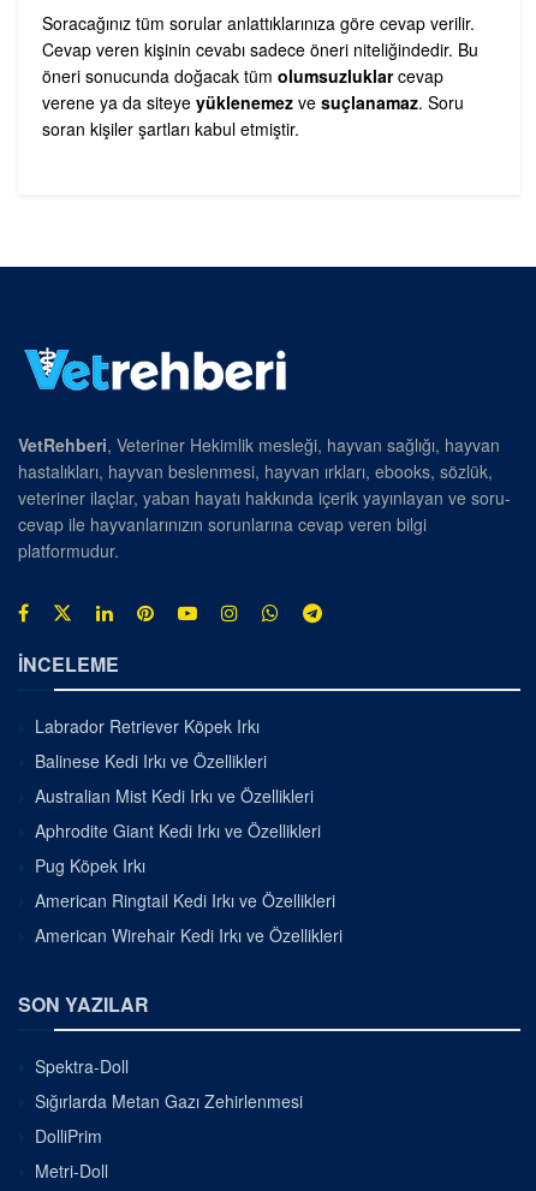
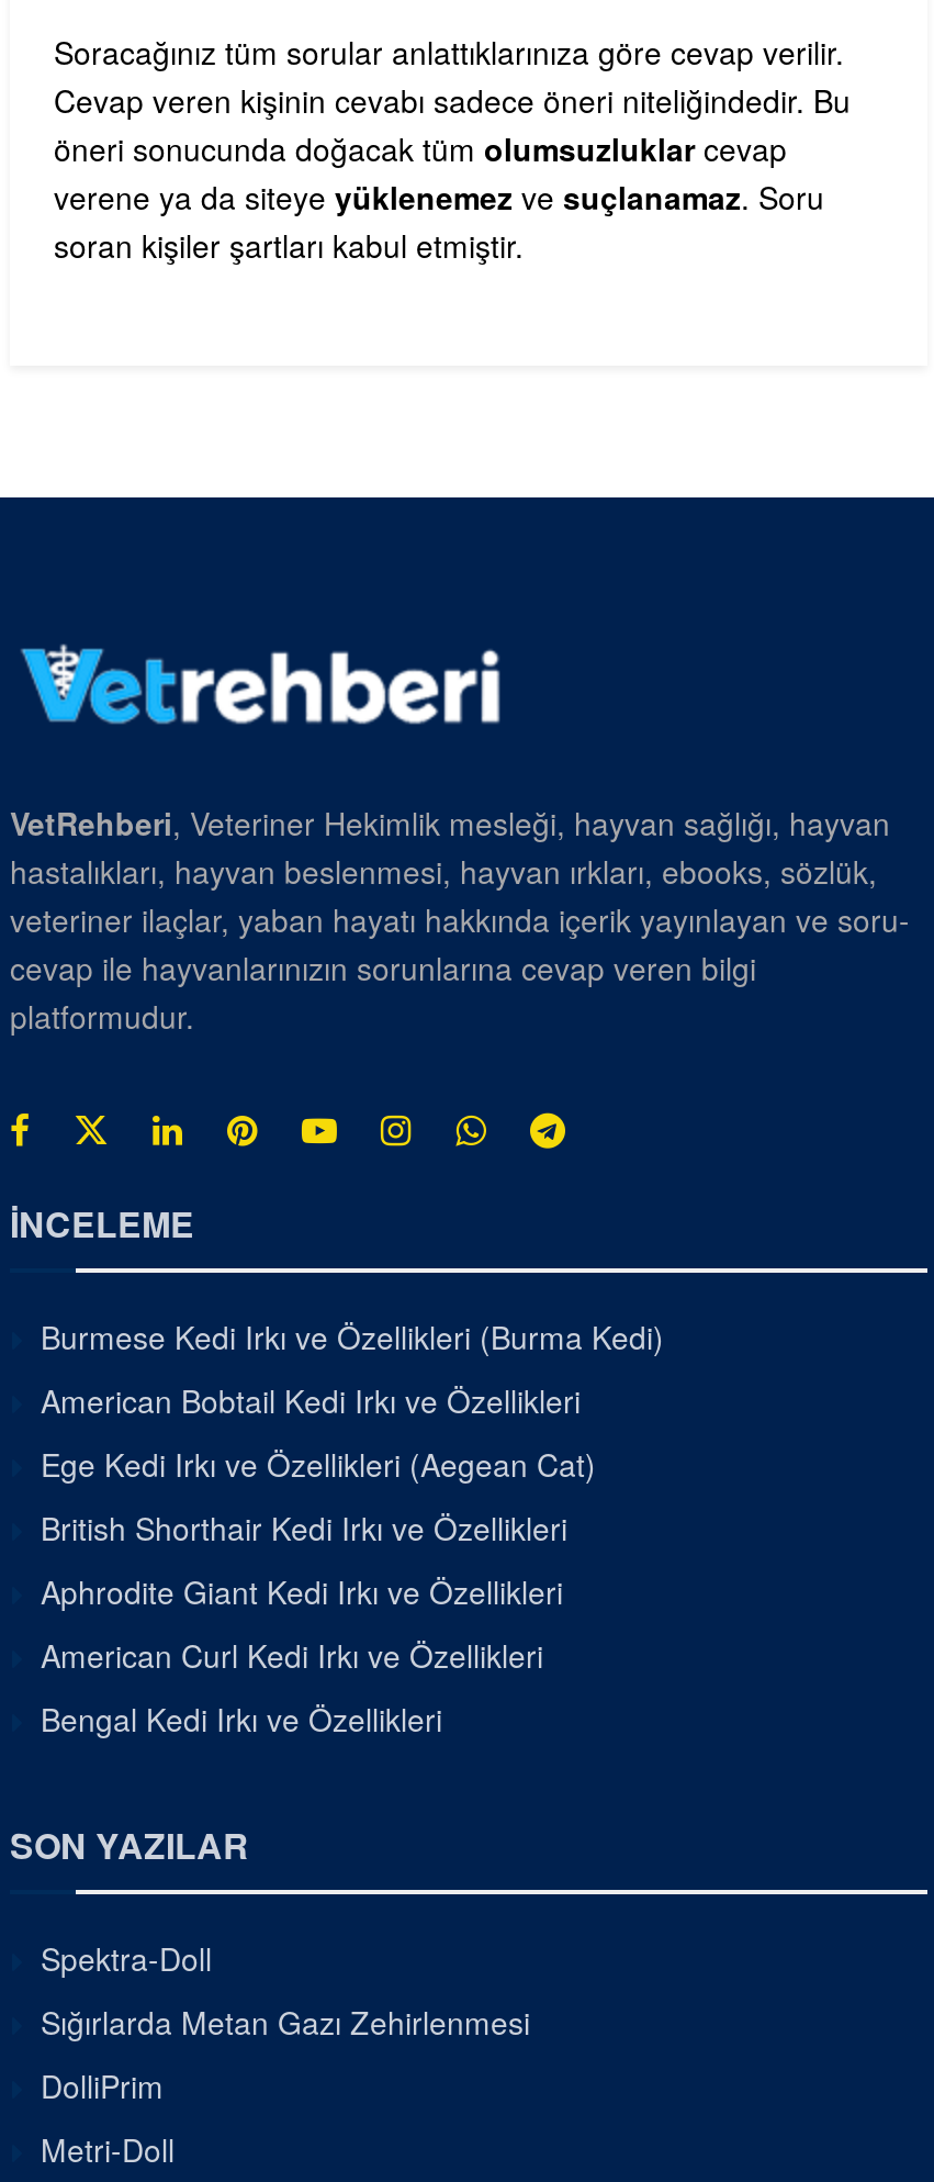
- Labrador Retriever Köpek Irkı
- Balinese Kedi Irkı ve Özellikleri
- Australian Mist Kedi Irkı ve Özellikleri
+ Burmese Kedi Irkı ve Özellikleri (Burma Kedi)
+ American Bobtail Kedi Irkı ve Özellikleri
+ Ege Kedi Irkı ve Özellikleri (Aegean Cat)
+ British Shorthair Kedi Irkı ve Özellikleri

moved down: Aphrodite Giant Kedi Irkı ve Özellikleri

- Pug Köpek Irkı
- American Ringtail Kedi Irkı ve Özellikleri
- American Wirehair Kedi Irkı ve Özellikleri
+ American Curl Kedi Irkı ve Özellikleri
+ Bengal Kedi Irkı ve Özellikleri
